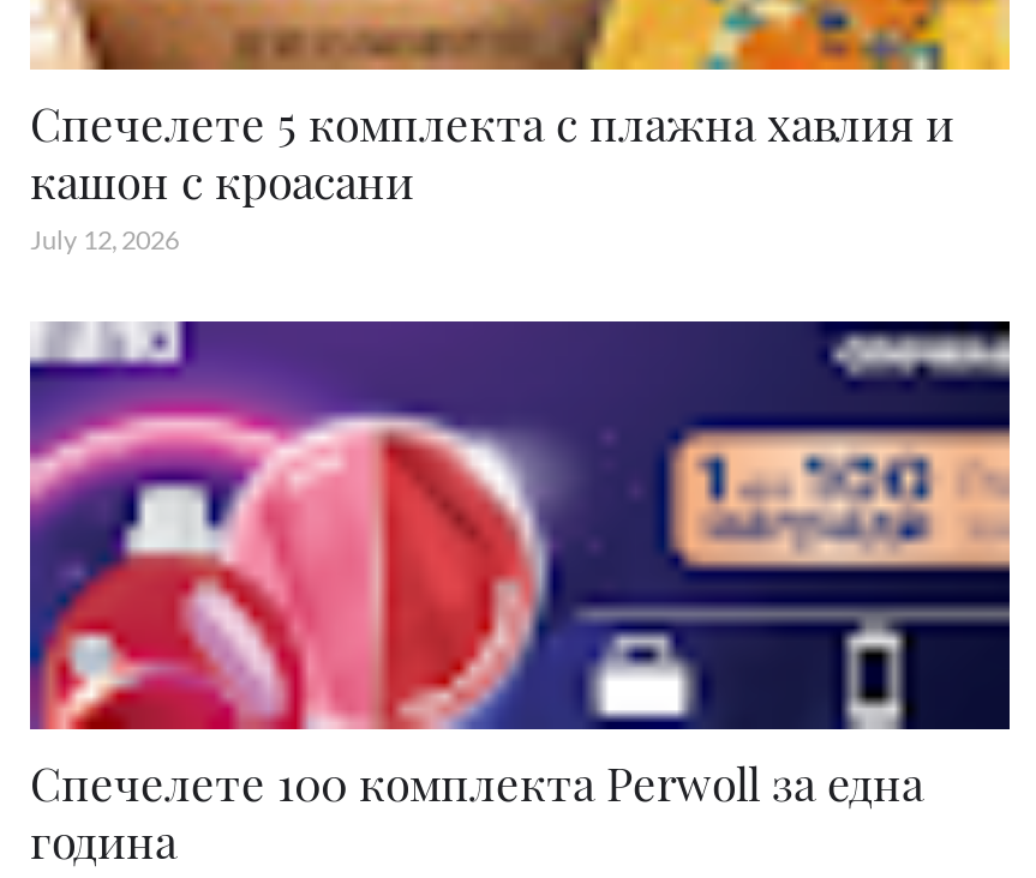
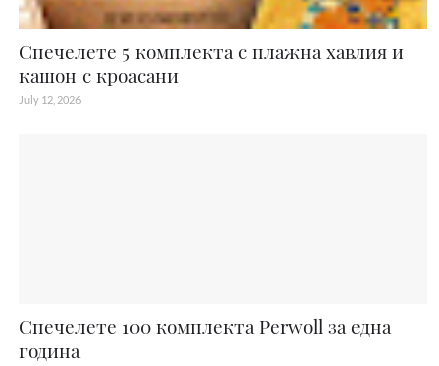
- [image]
